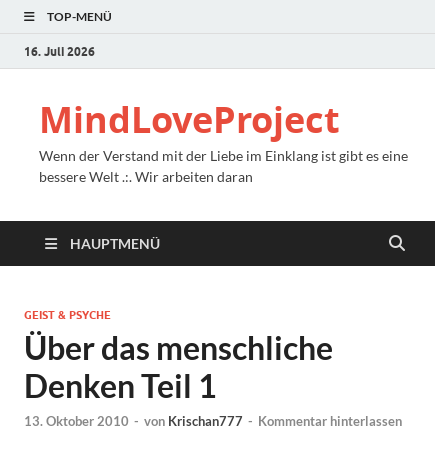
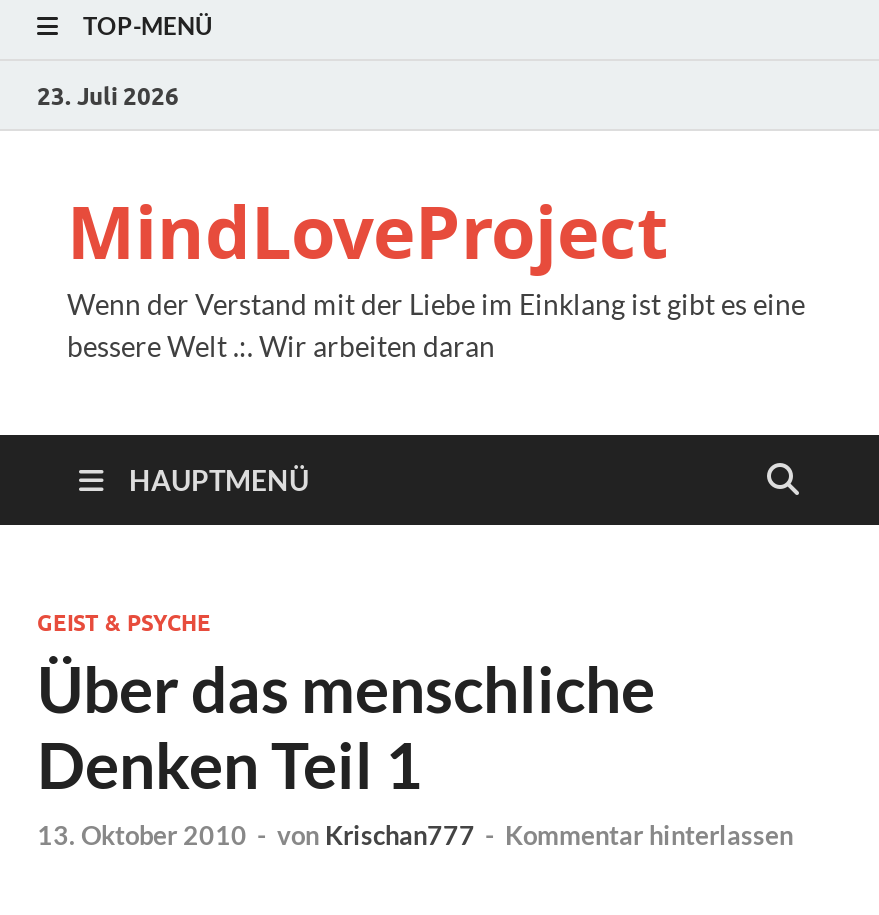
- 16. Juli 2026
+ 23. Juli 2026
